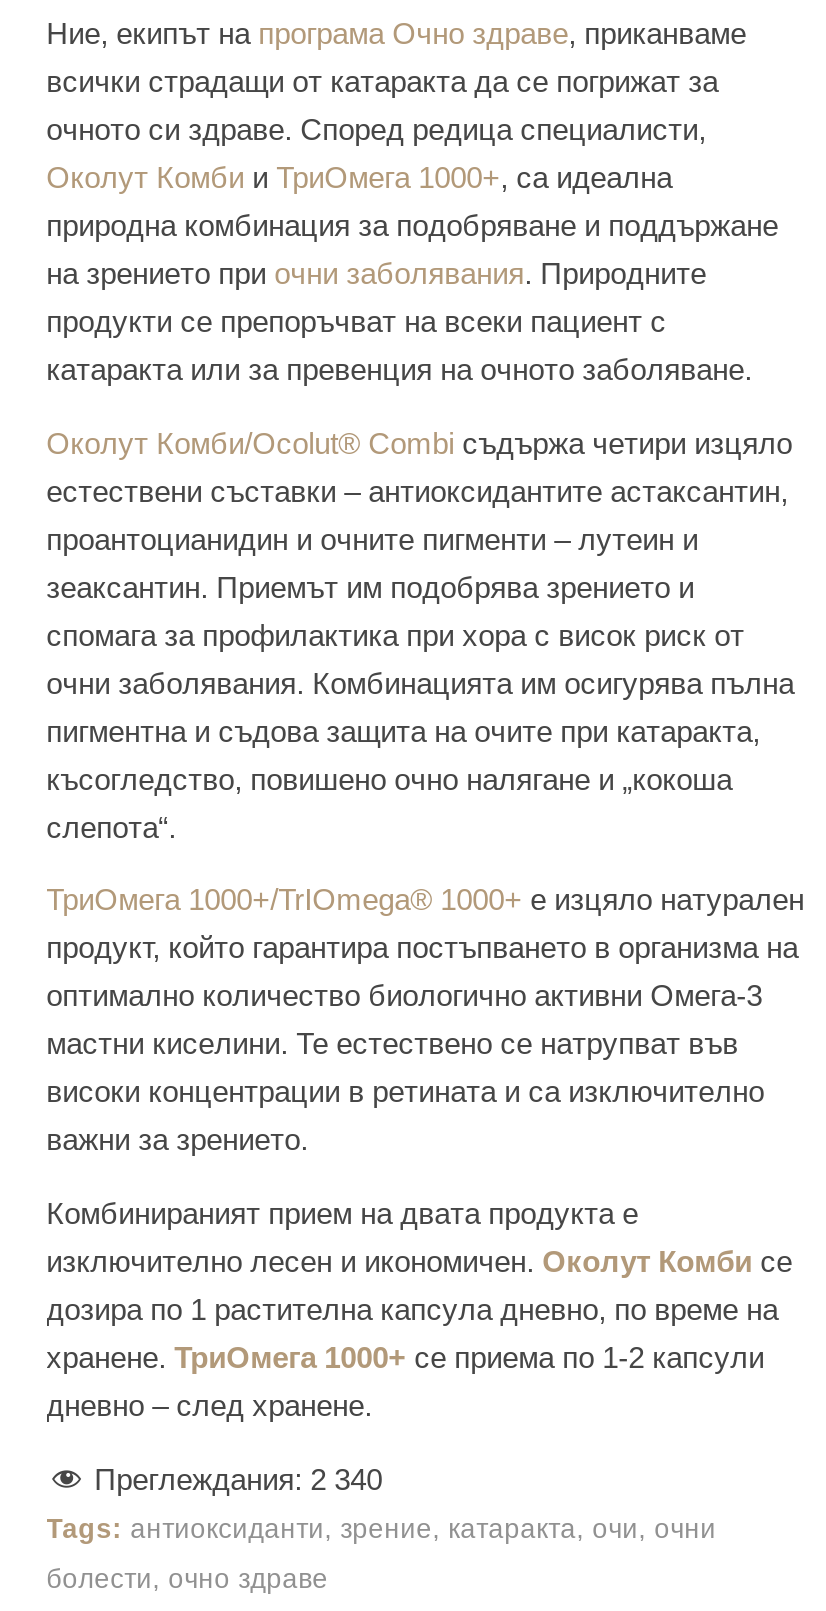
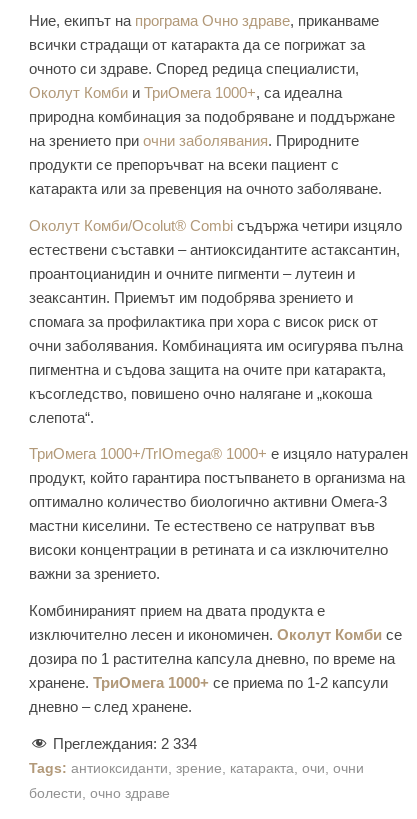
- Преглеждания: 2 340
+ Преглеждания: 2 334
